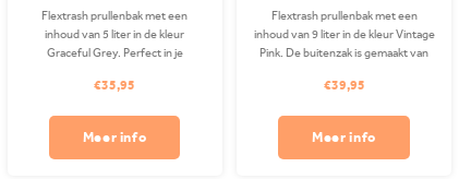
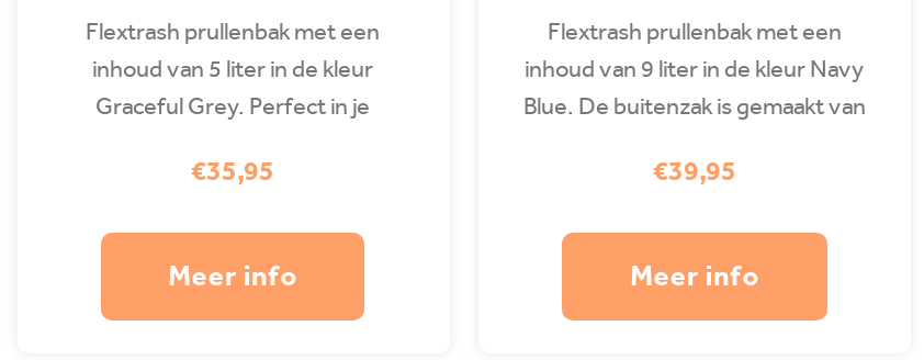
- inhoud van 9 liter in de kleur Vintage
+ inhoud van 9 liter in de kleur Navy

- Pink. De buitenzak is gemaakt van
+ Blue. De buitenzak is gemaakt van
